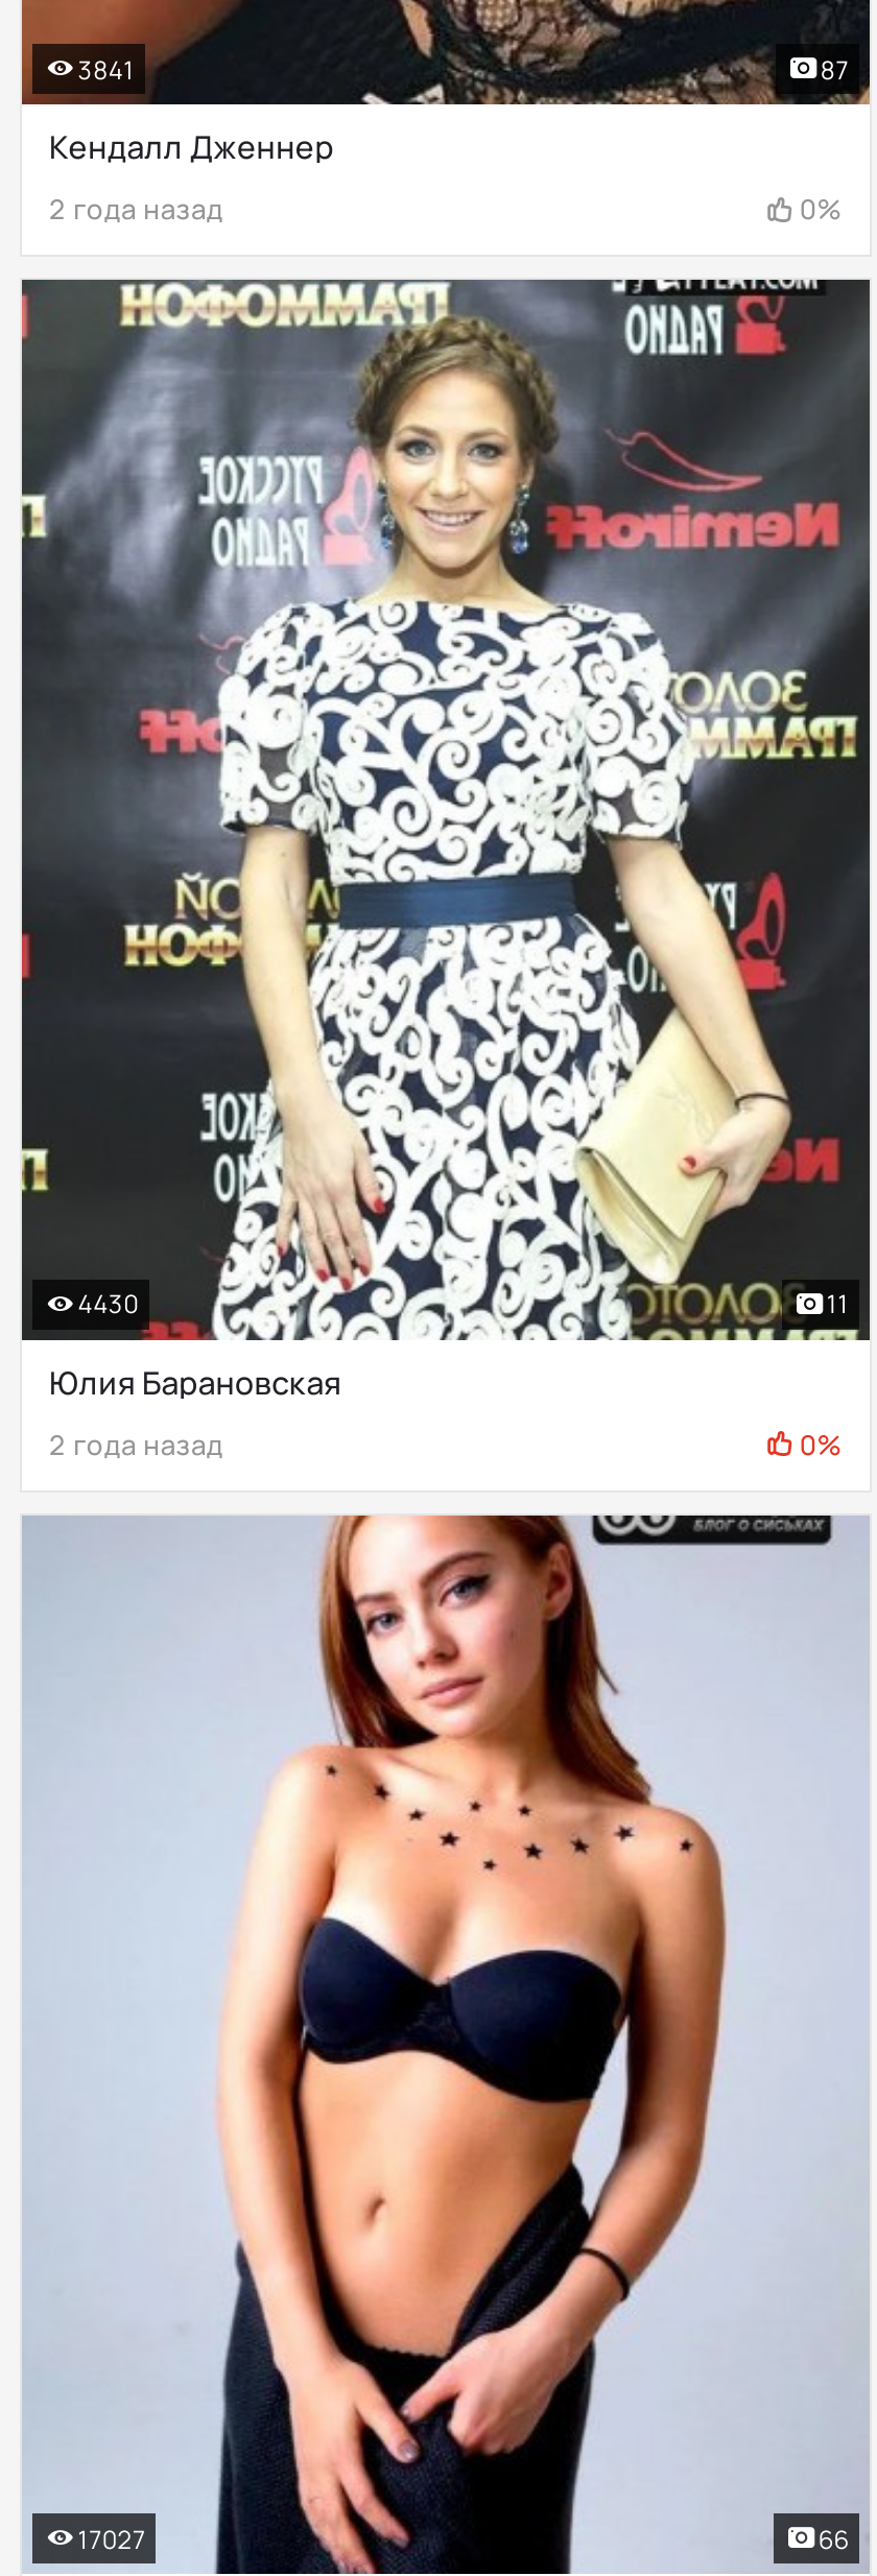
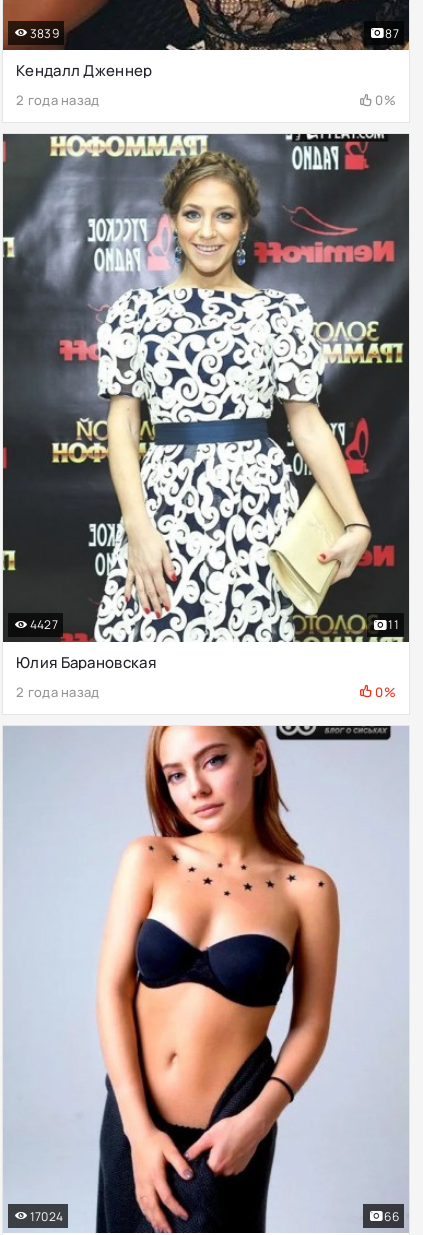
- 3841
+ 3839

- 4430
+ 4427

- 17027
+ 17024
